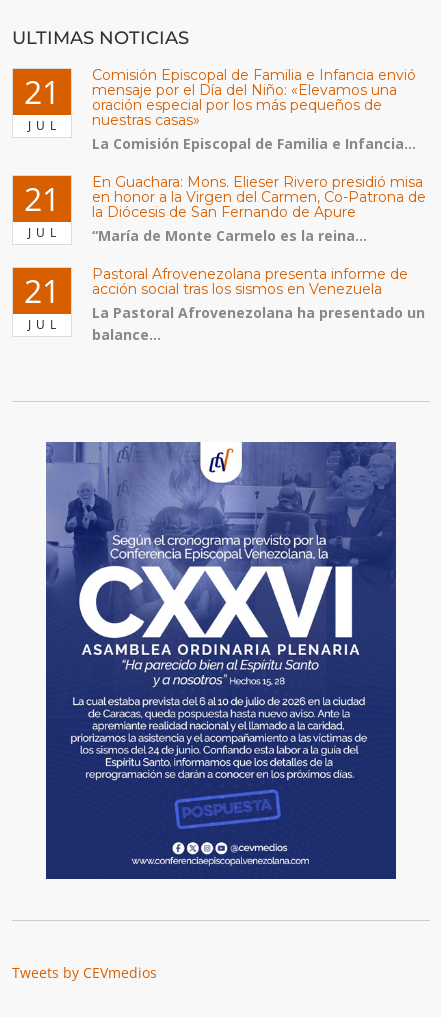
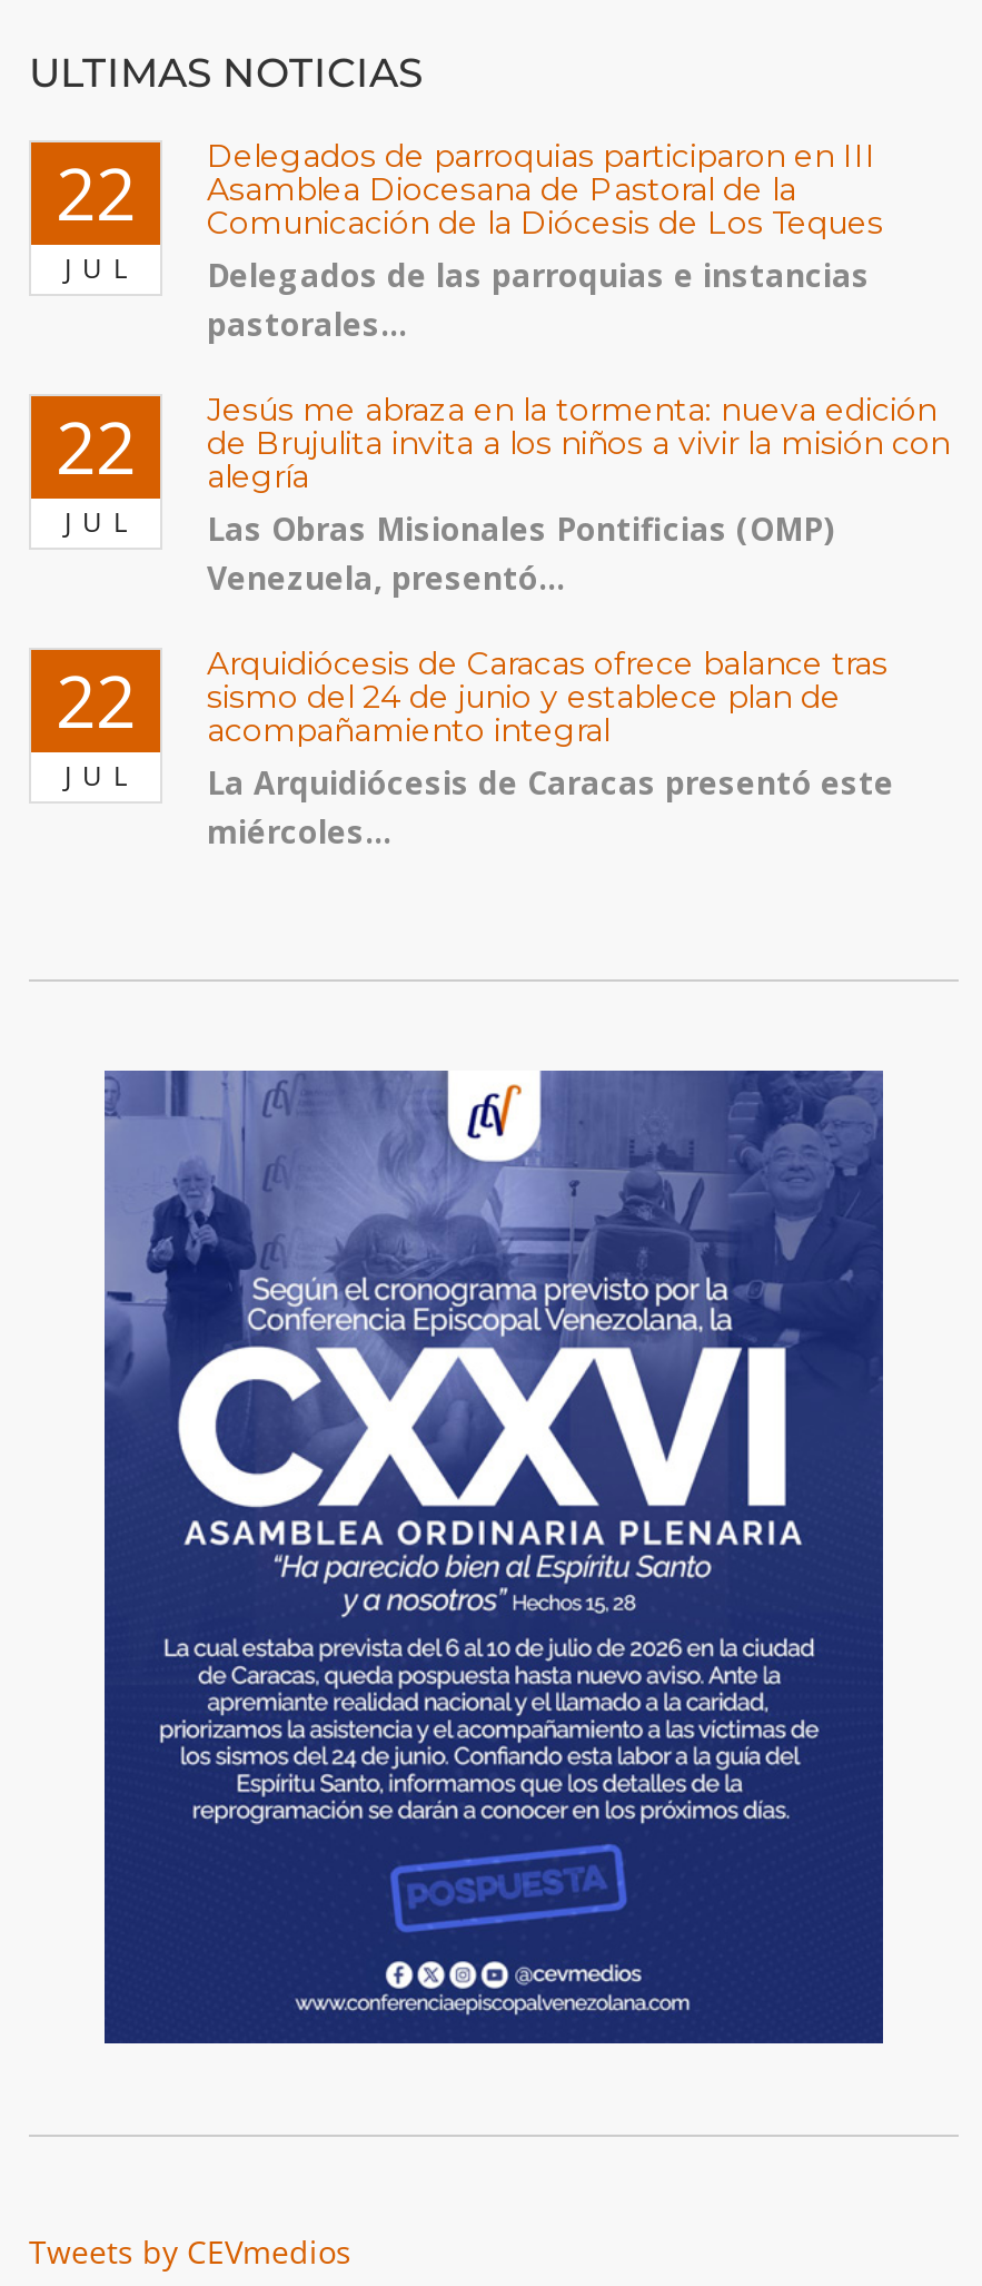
- 21
+ 22

- Comisión Episcopal de Familia e Infancia envió
- mensaje por el Día del Niño: «Elevamos una
- oración especial por los más pequeños de
- nuestras casas»
- La Comisión Episcopal de Familia e Infancia...
+ Delegados de parroquias participaron en III
+ Asamblea Diocesana de Pastoral de la
+ Comunicación de la Diócesis de Los Teques
+ Delegados de las parroquias e instancias
+ pastorales...

- 21
+ 22

- En Guachara: Mons. Elieser Rivero presidió misa
- en honor a la Virgen del Carmen, Co-Patrona de
- la Diócesis de San Fernando de Apure
- “María de Monte Carmelo es la reina...
+ Jesús me abraza en la tormenta: nueva edición
+ de Brujulita invita a los niños a vivir la misión con
+ alegría
+ Las Obras Misionales Pontificias (OMP)
+ Venezuela, presentó...

- 21
+ 22

- Pastoral Afrovenezolana presenta informe de
- acción social tras los sismos en Venezuela
- La Pastoral Afrovenezolana ha presentado un
- balance...
+ Arquidiócesis de Caracas ofrece balance tras
+ sismo del 24 de junio y establece plan de
+ acompañamiento integral
+ La Arquidiócesis de Caracas presentó este
+ miércoles...
